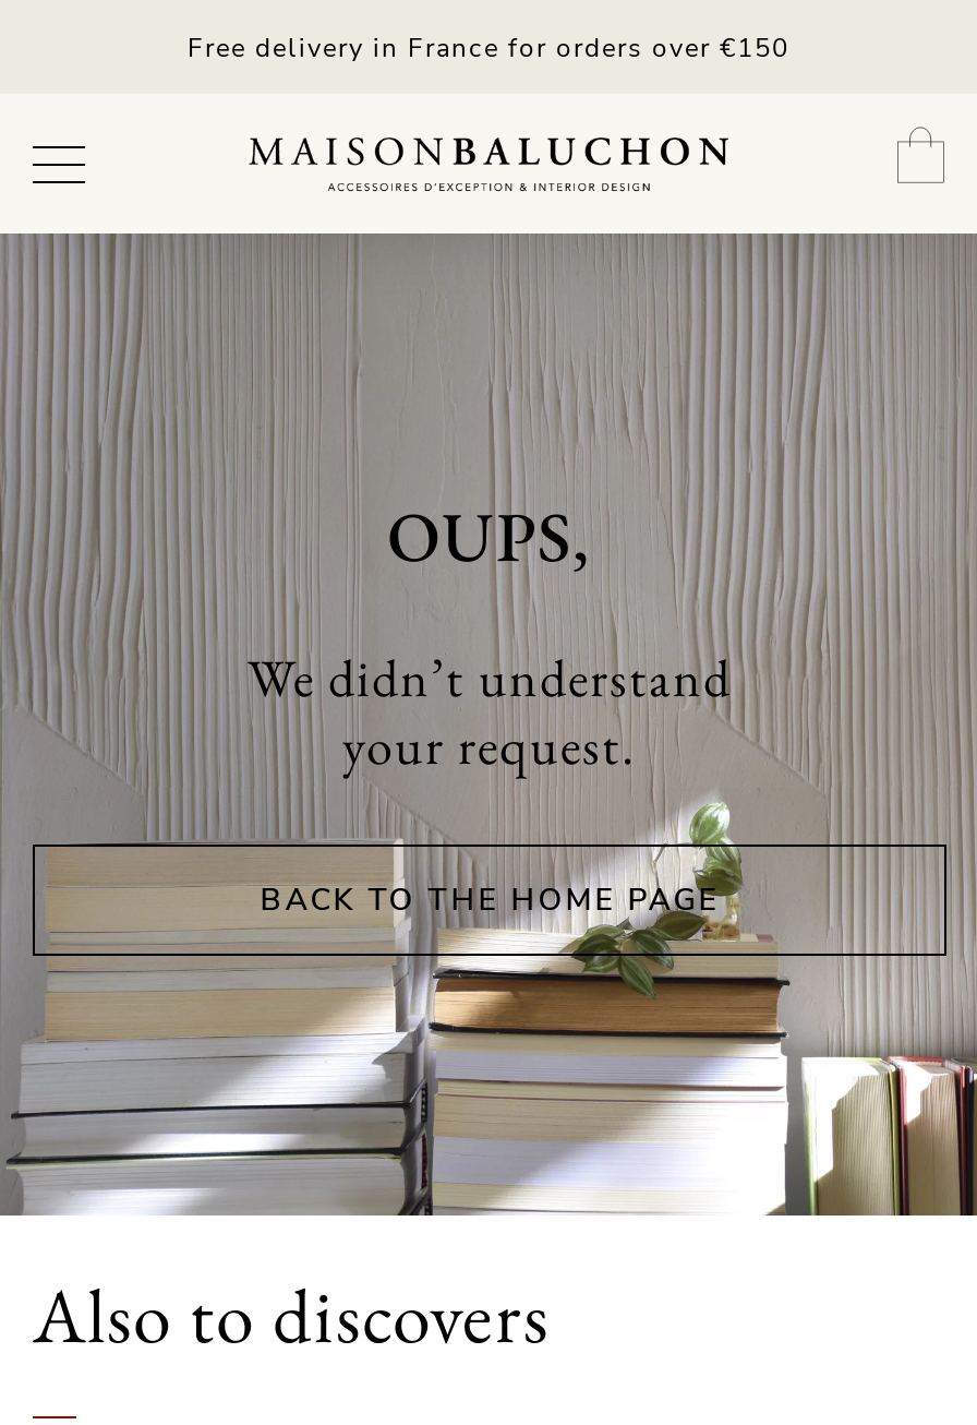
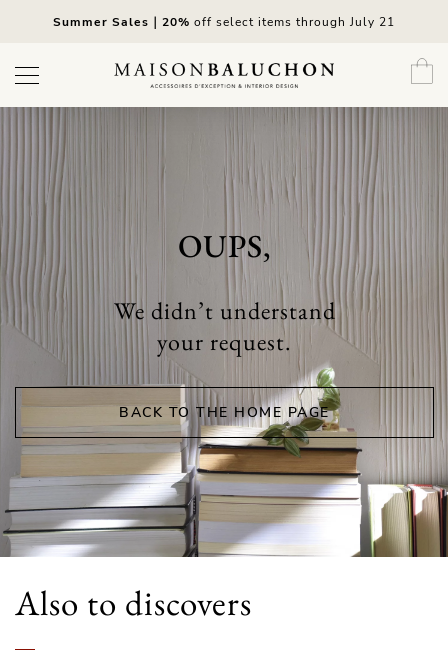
- Free delivery in France for orders over €150
+ Summer Sales｜20% off select items through July 21
